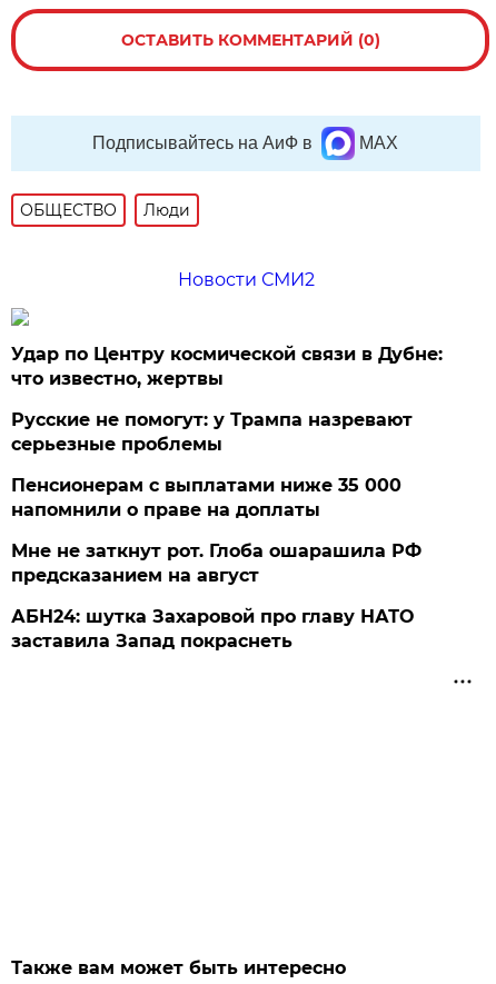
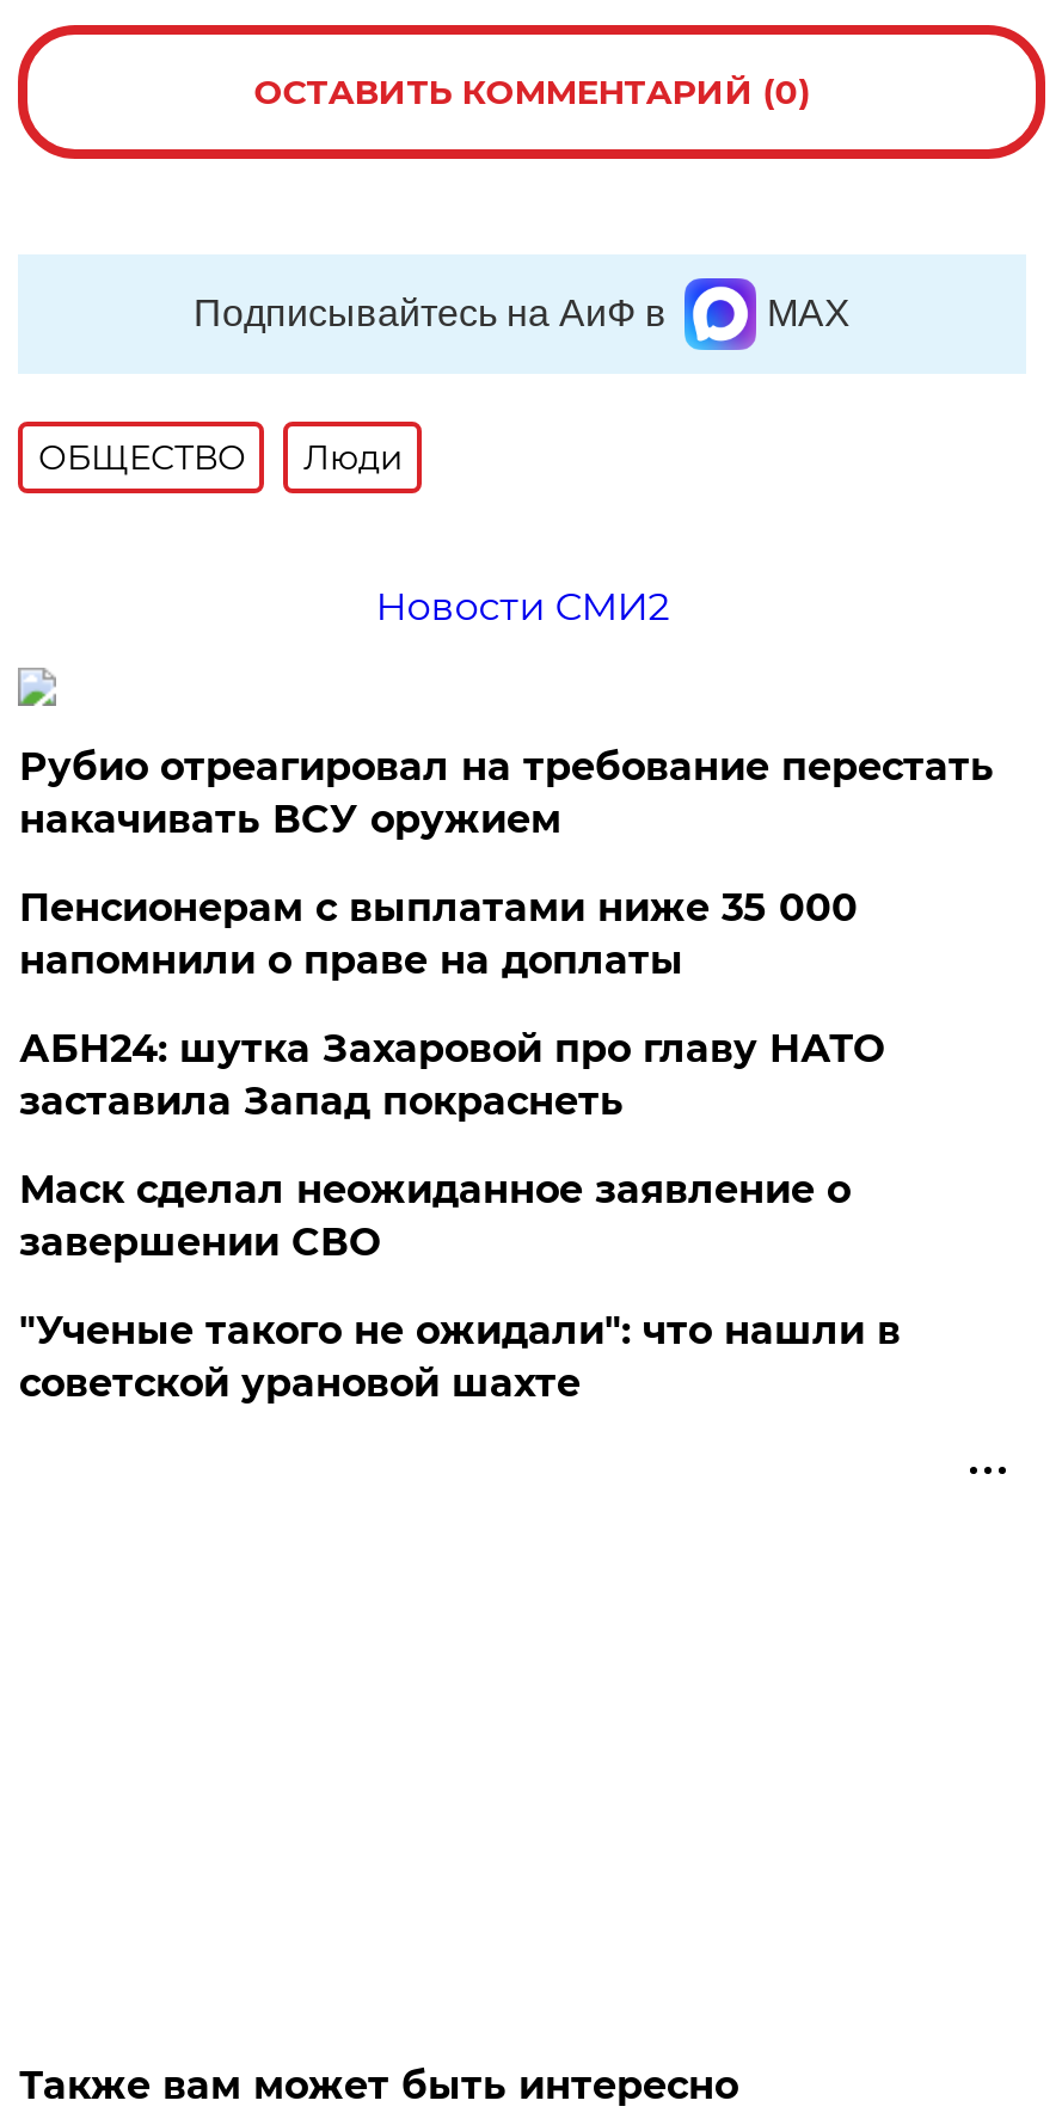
- Удар по Центру космической связи в Дубне:
- что известно, жертвы
- Русские не помогут: у Трампа назревают
- серьезные проблемы
+ Рубио отреагировал на требование перестать
+ накачивать ВСУ оружием

moved up: Пенсионерам с выплатами ниже 35 000 | напомнили о праве на доплаты

- Мне не заткнут рот. Глоба ошарашила РФ
- предсказанием на август

moved up: АБН24: шутка Захаровой про главу НАТО | заставила Запад покраснеть

+ Маск сделал неожиданное заявление о
+ завершении СВО
+ "Ученые такого не ожидали": что нашли в
+ советской урановой шахте
